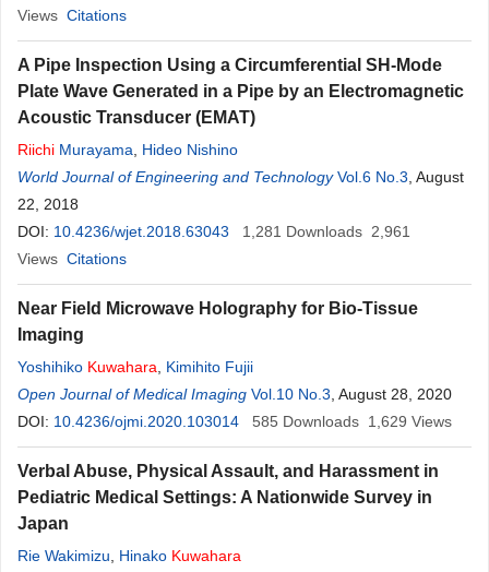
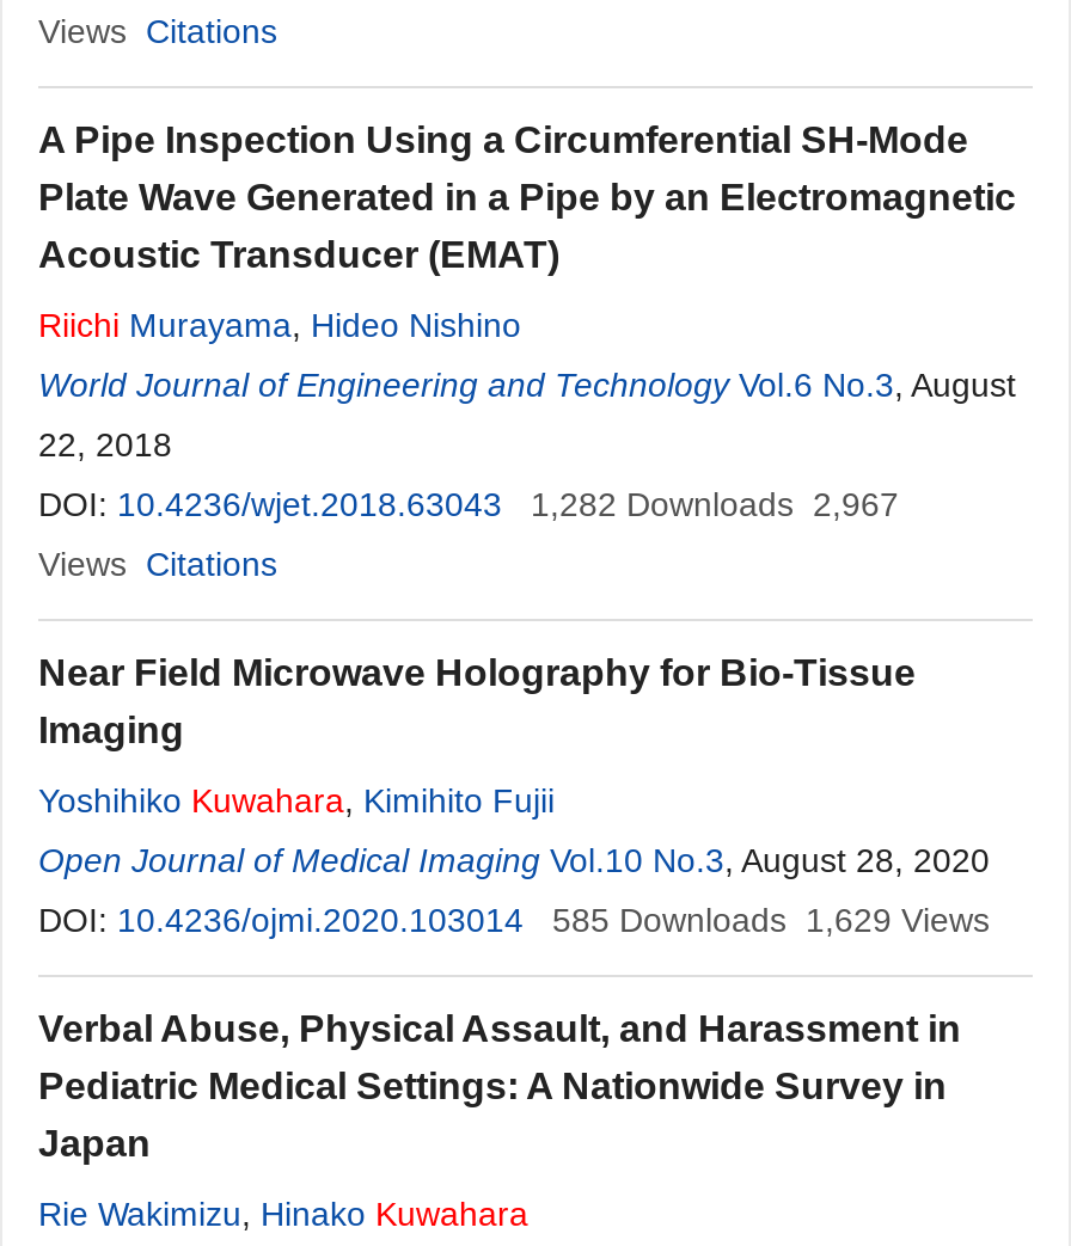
- DOI: 10.4236/wjet.2018.63043 1,281 Downloads 2,961
+ DOI: 10.4236/wjet.2018.63043 1,282 Downloads 2,967
